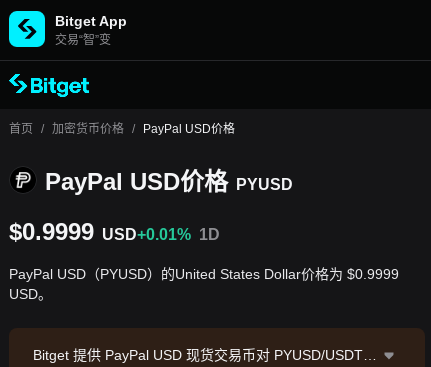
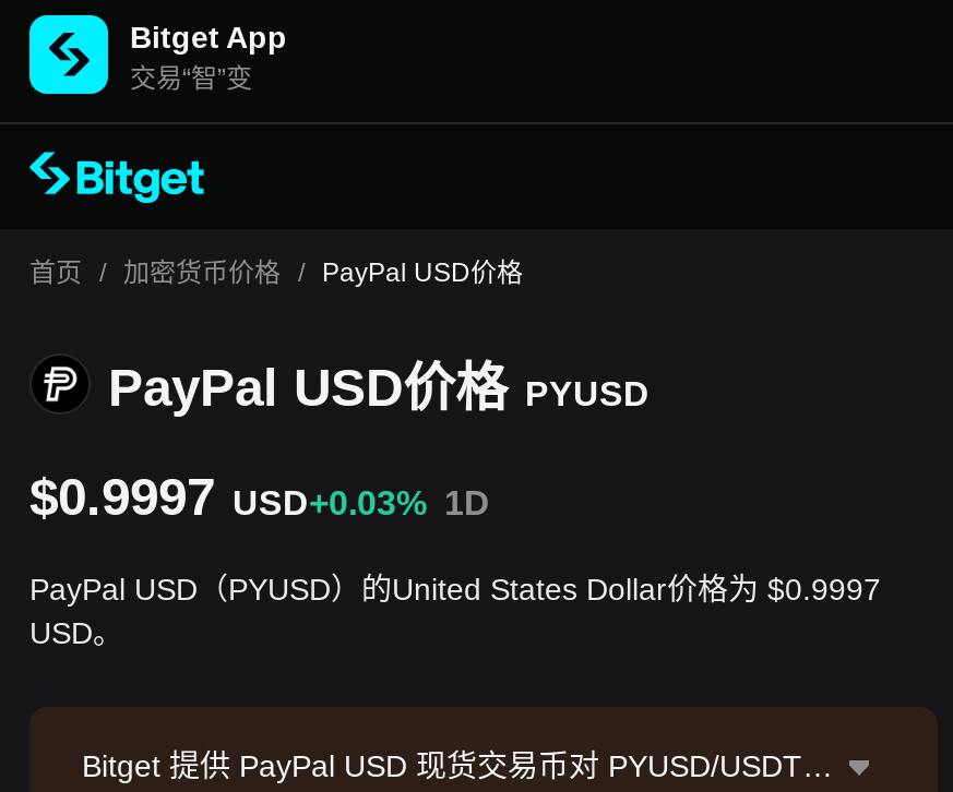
- $0.9999 USD+0.01% 1D
+ $0.9997 USD+0.03% 1D

- PayPal USD（PYUSD）的United States Dollar价格为 $0.9999
+ PayPal USD（PYUSD）的United States Dollar价格为 $0.9997
